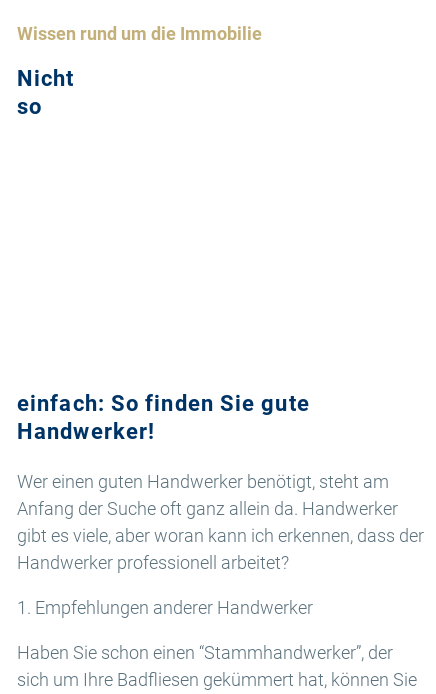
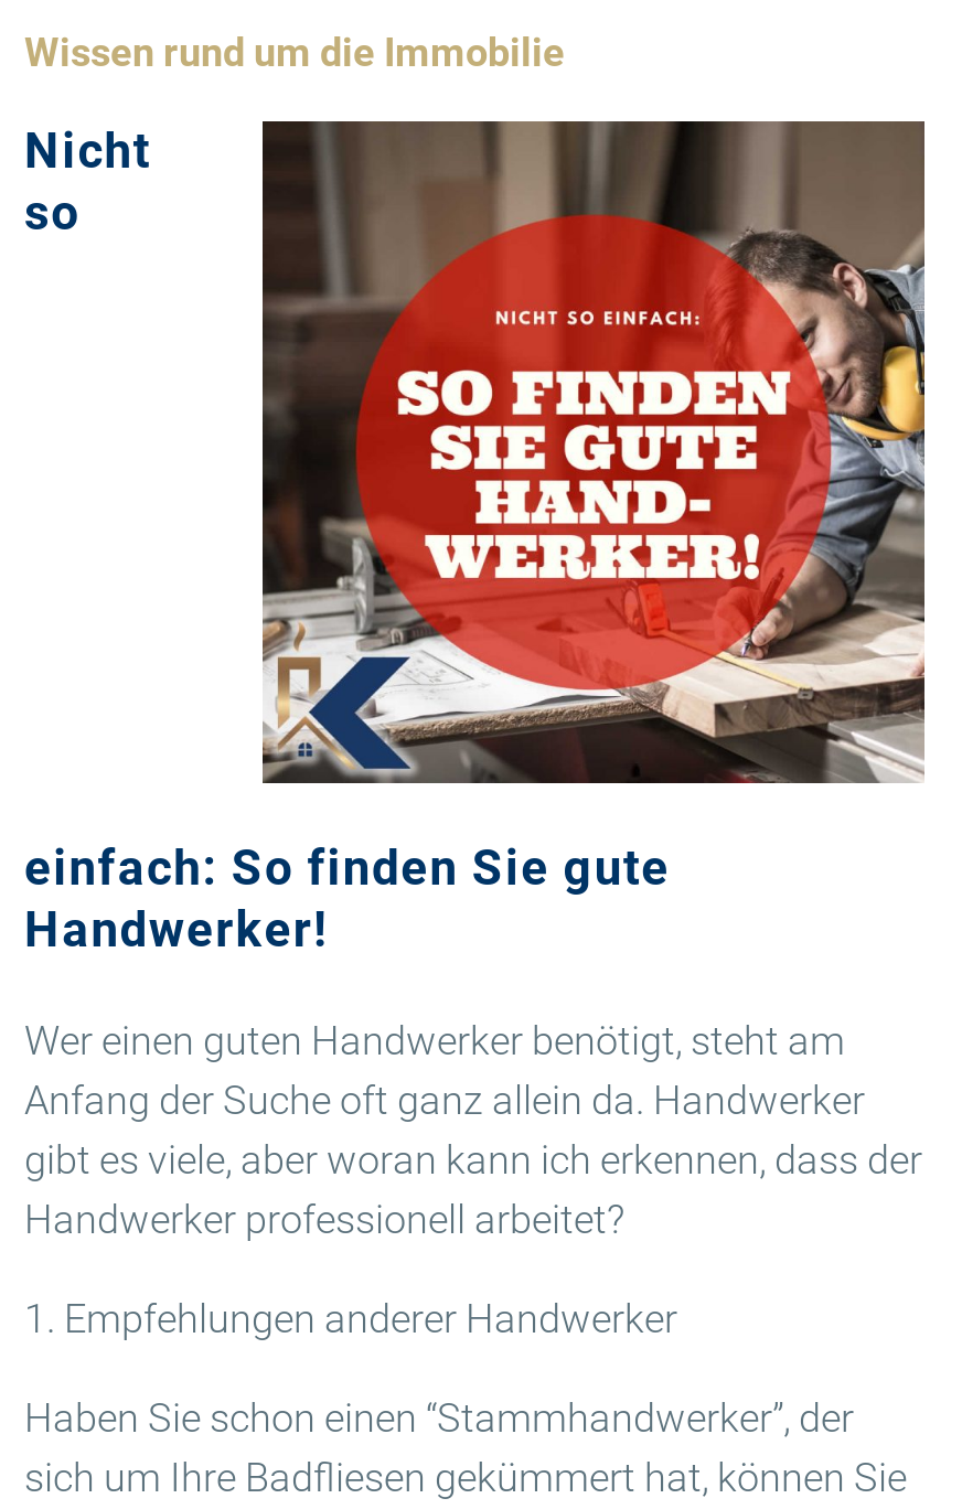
+ [image]
